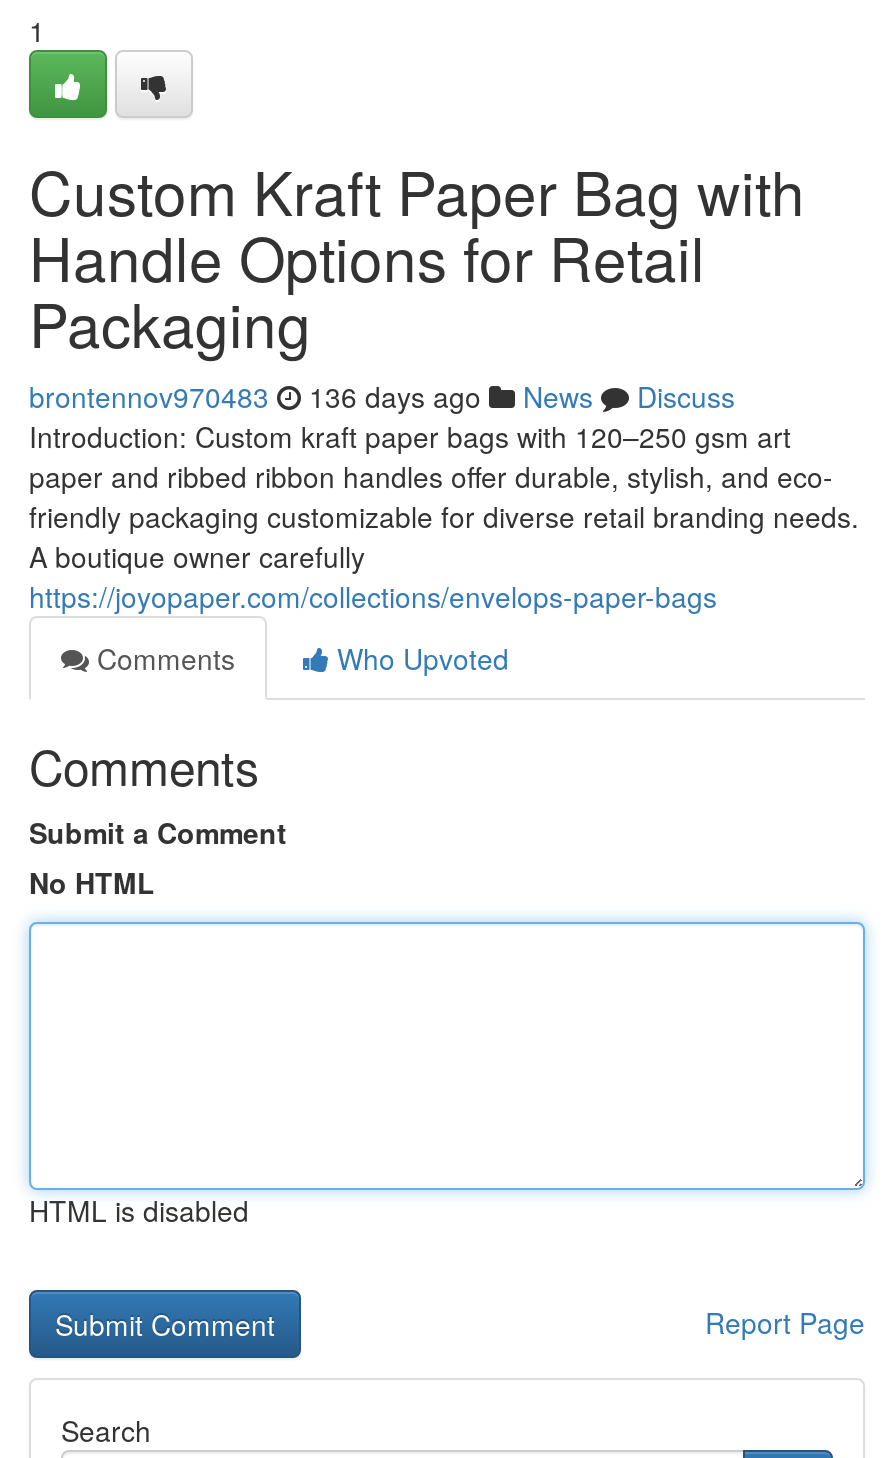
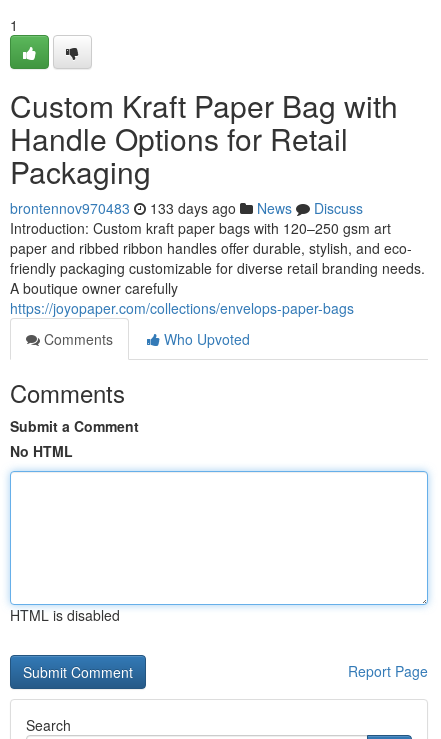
- brontennov970483 136 days ago News Discuss
+ brontennov970483 133 days ago News Discuss
